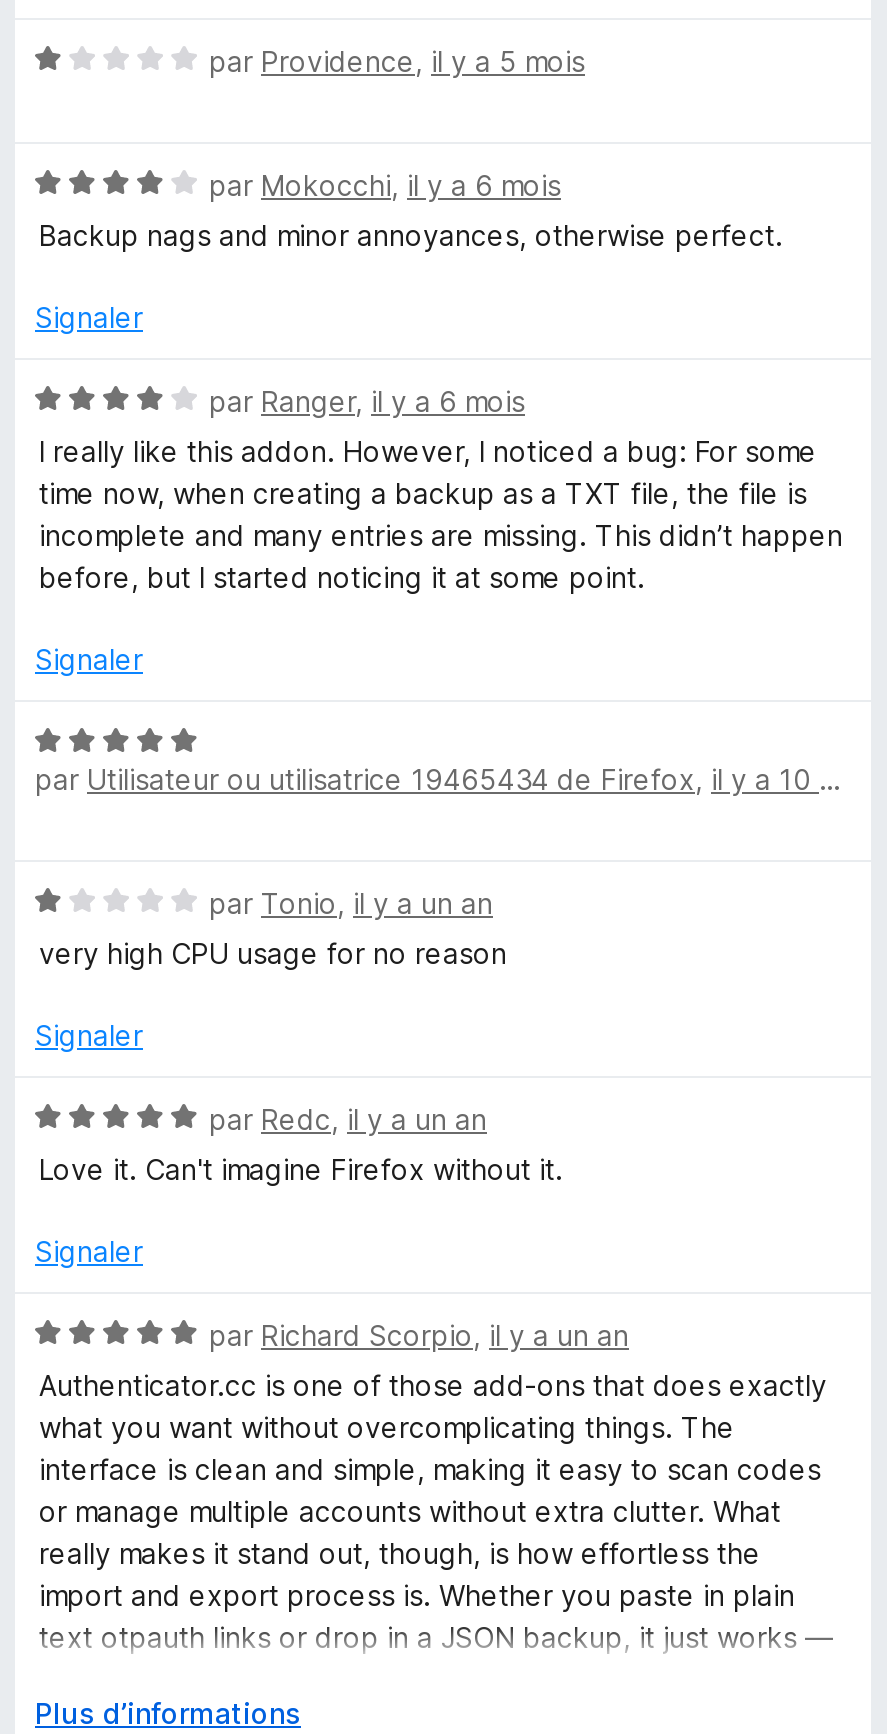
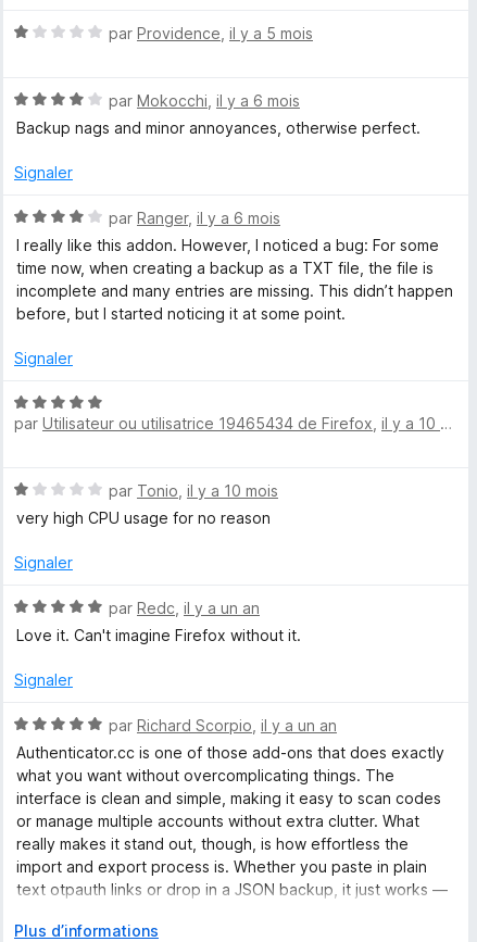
- par Tonio, il y a un an
+ par Tonio, il y a 10 mois
